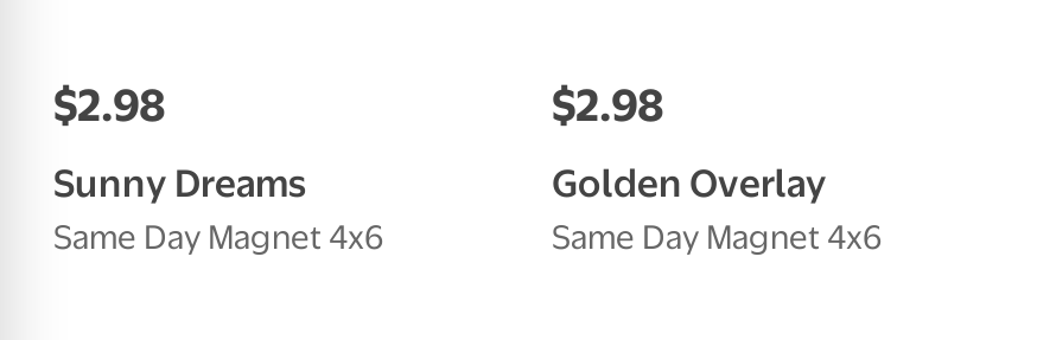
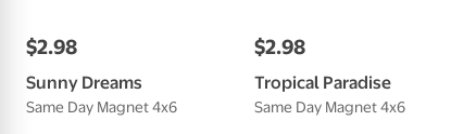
- Golden Overlay
+ Tropical Paradise
